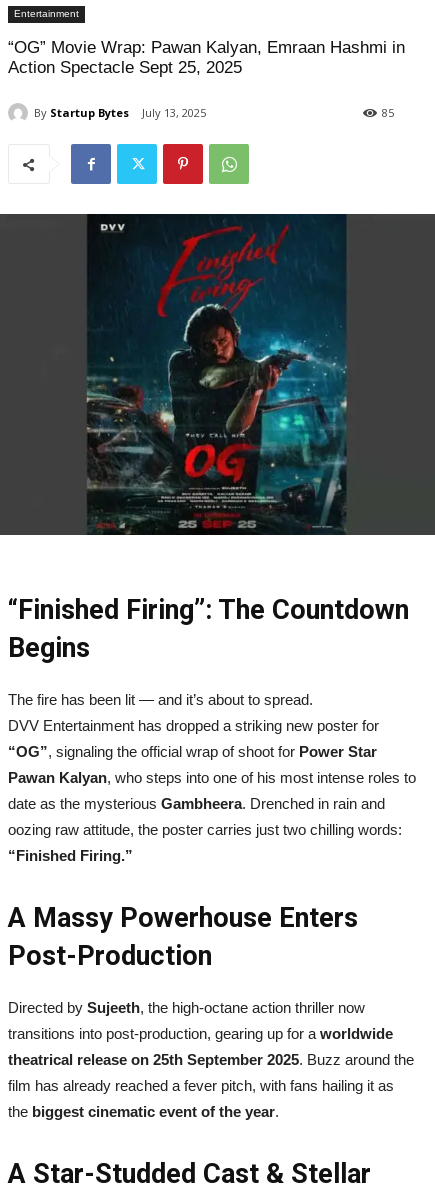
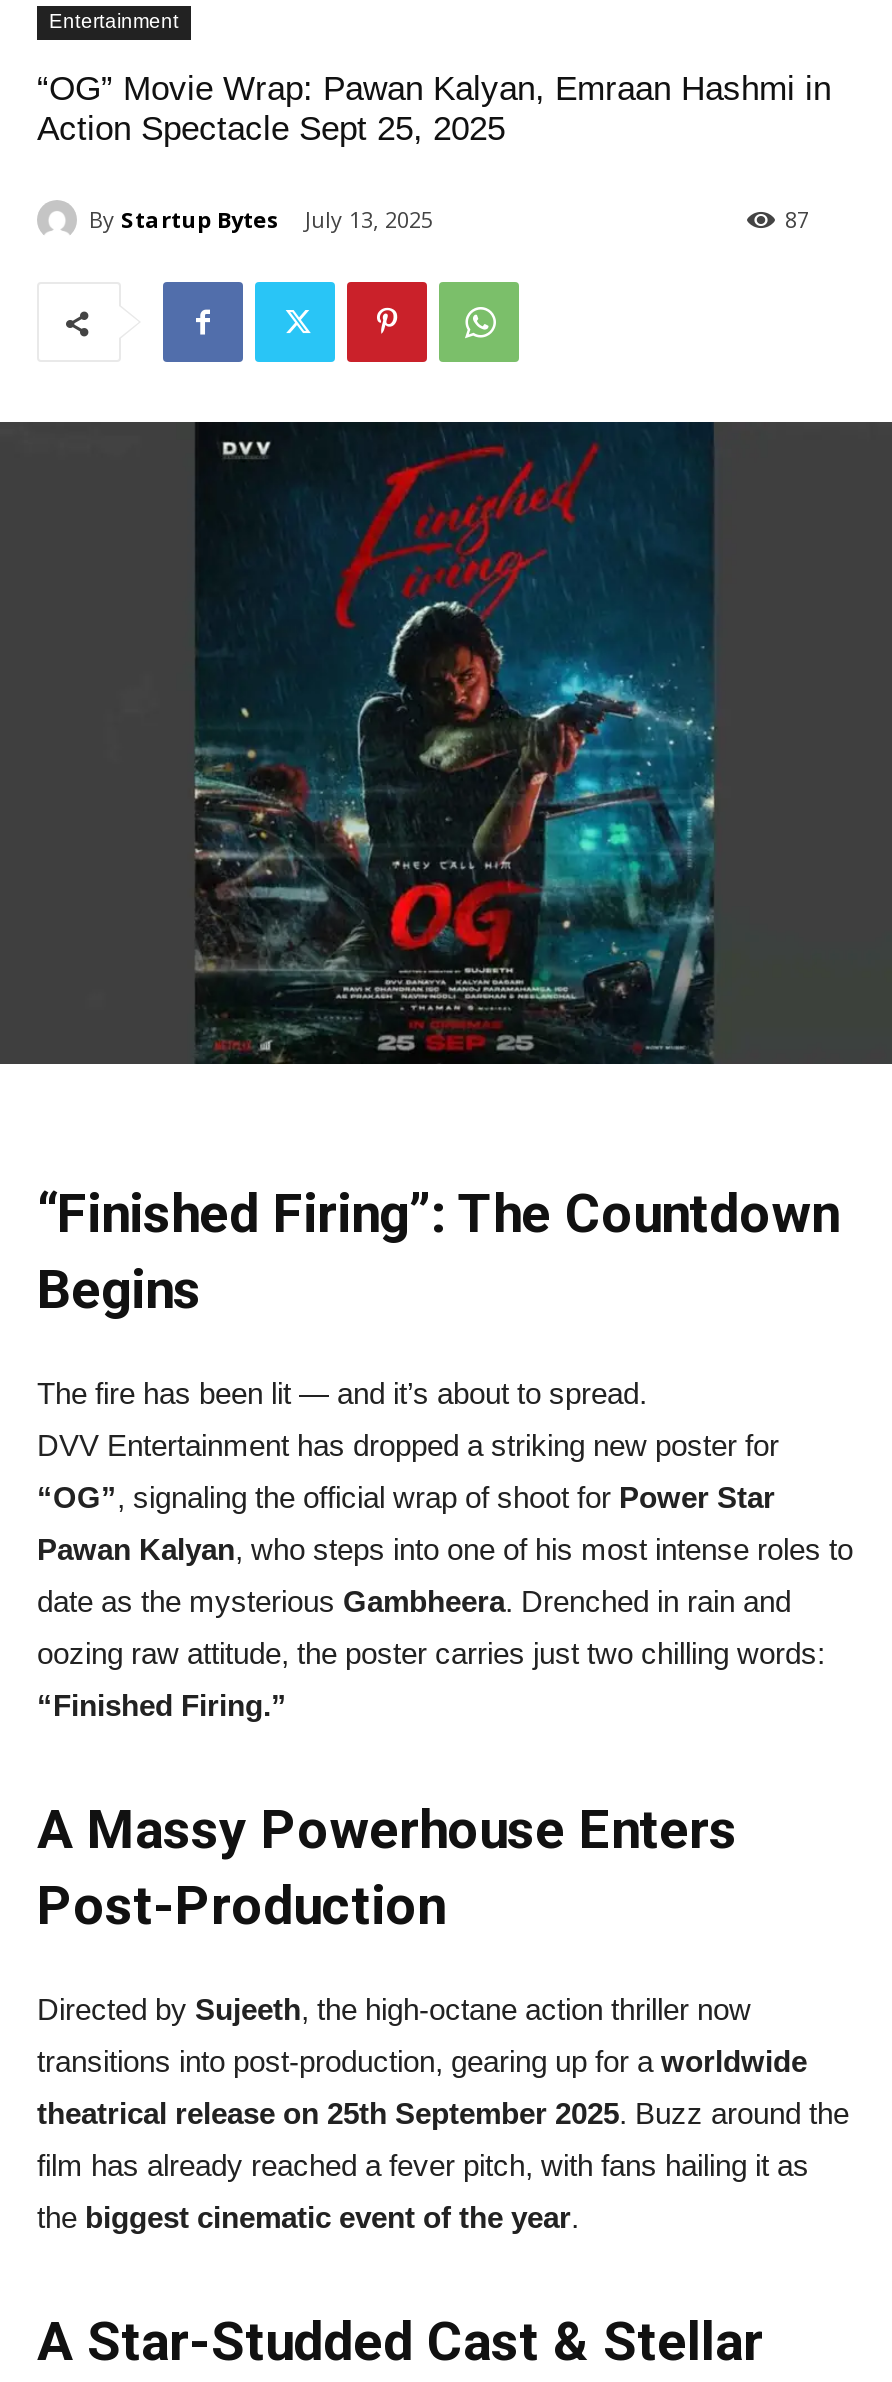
- 85
+ 87
